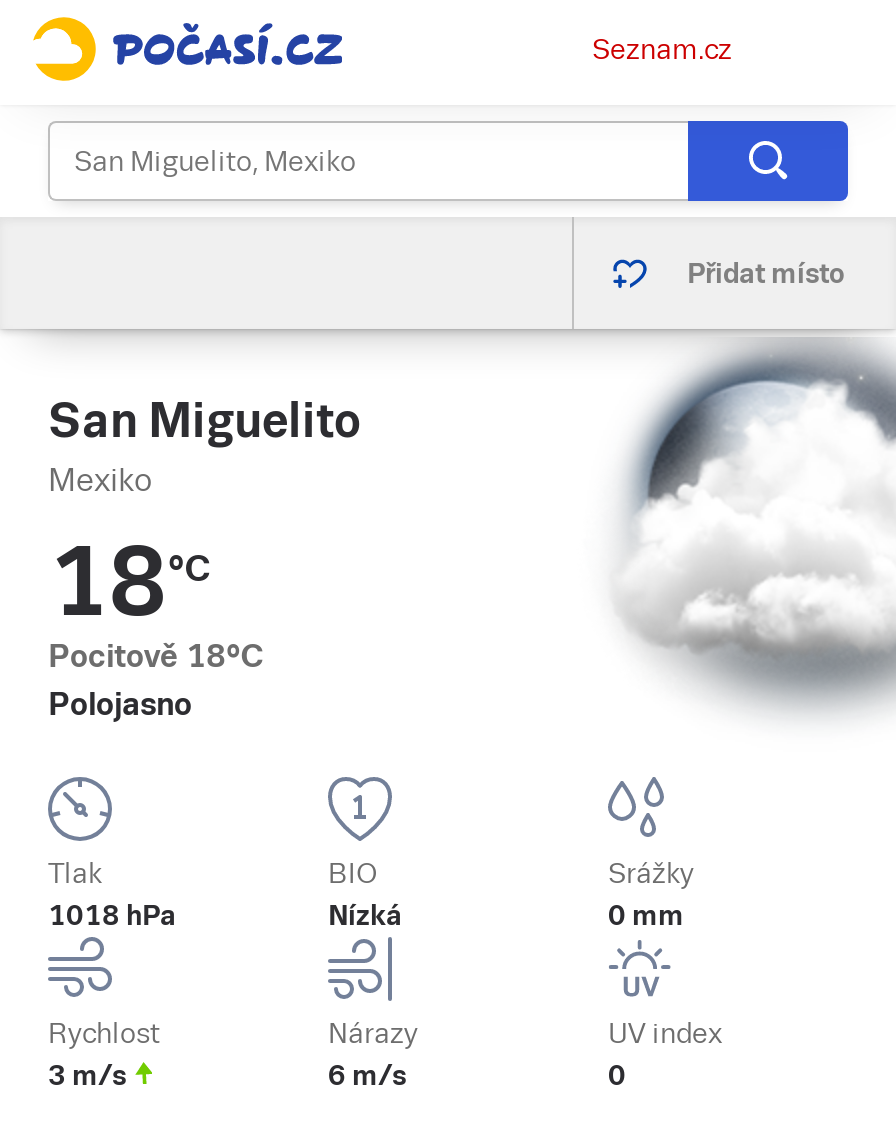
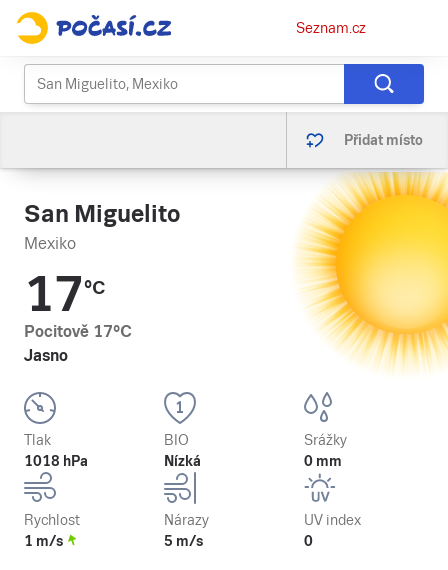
- [image]
+ [image]

- 18°C
- Pocitově 18°C
- Polojasno
+ 17°C
+ Pocitově 17°C
+ Jasno

- 3 m/s
+ 1 m/s

- 6 m/s
+ 5 m/s
